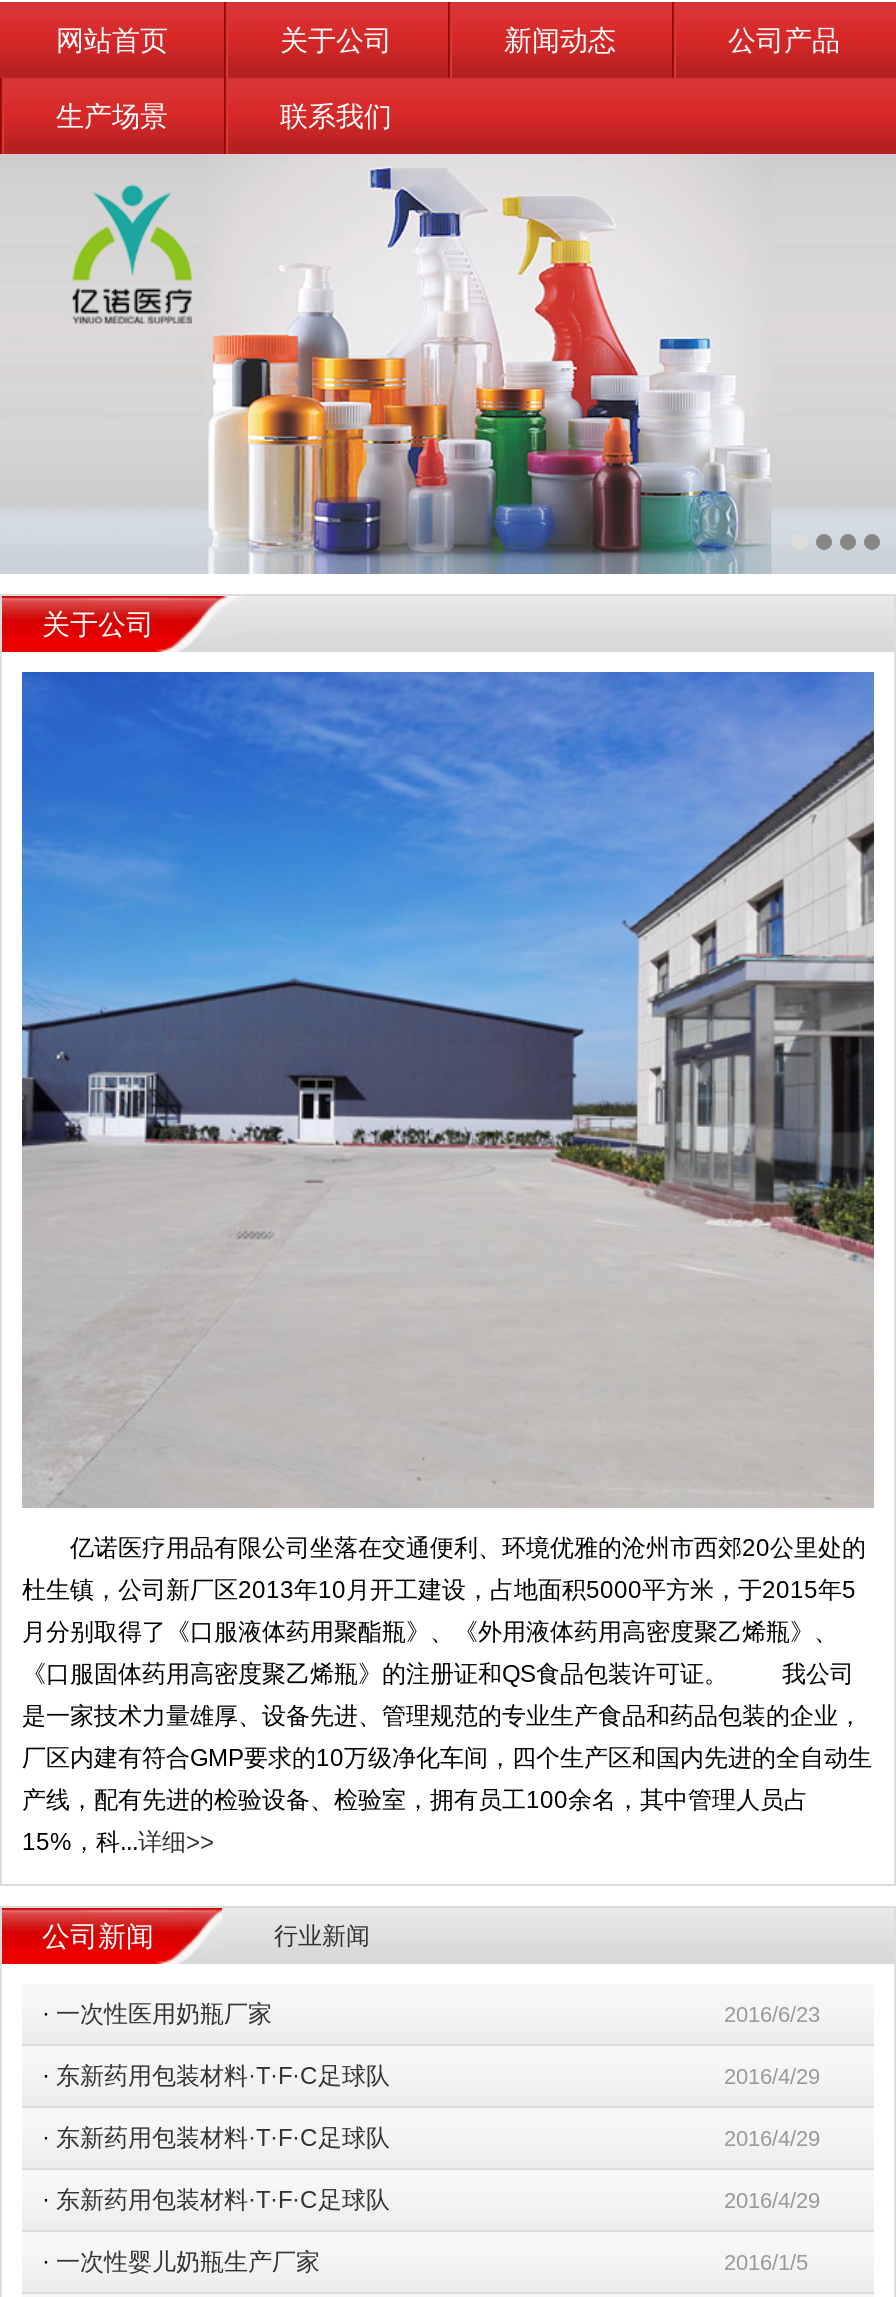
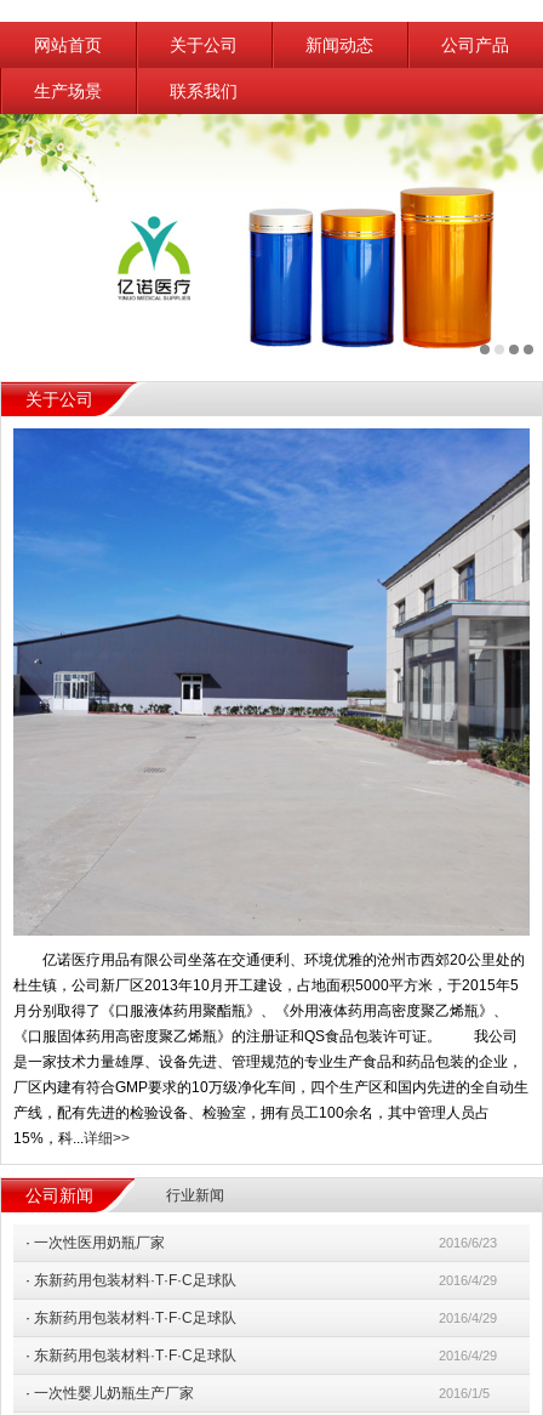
- [image]
+ [image]
